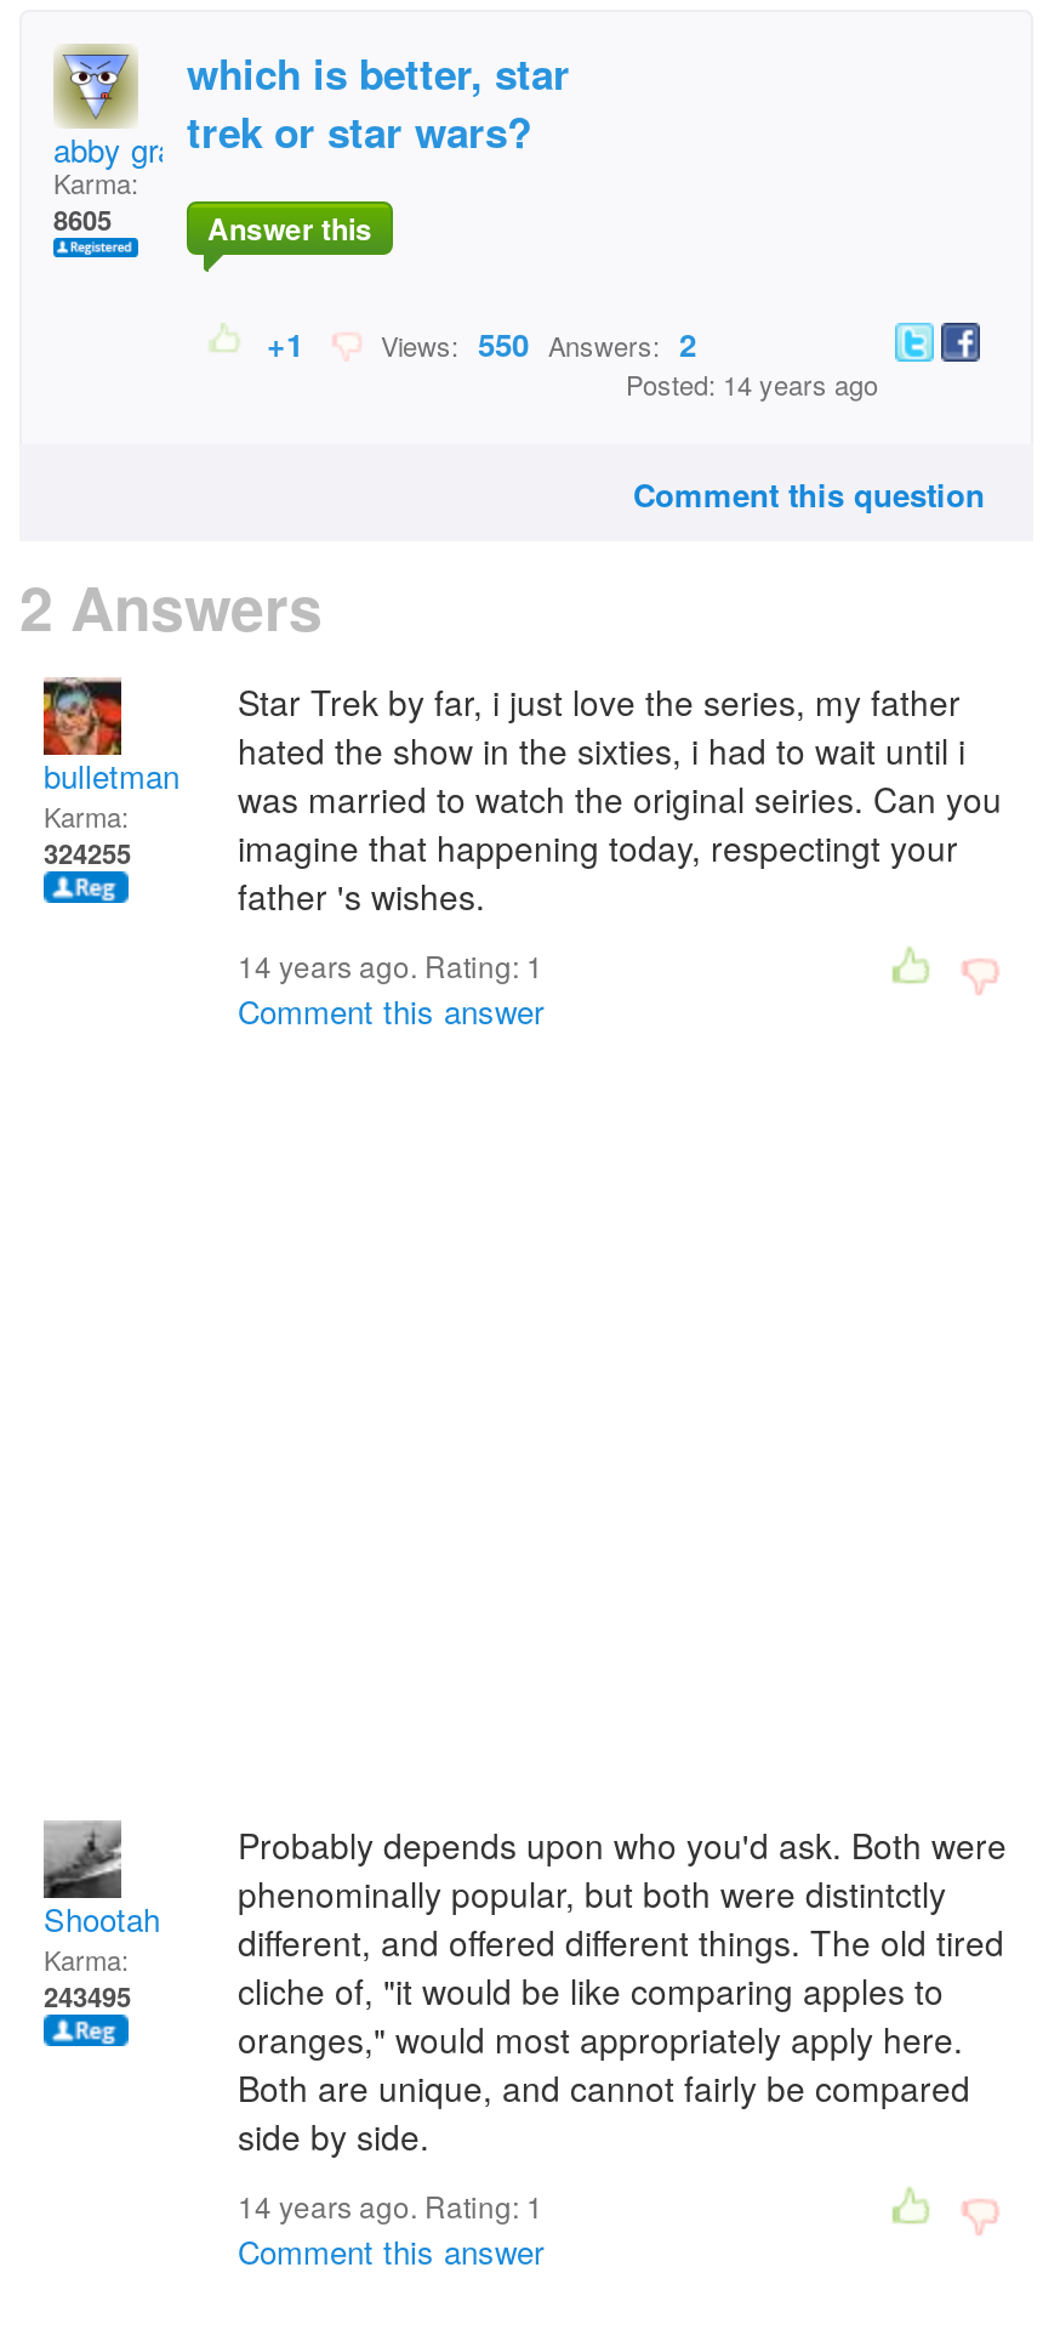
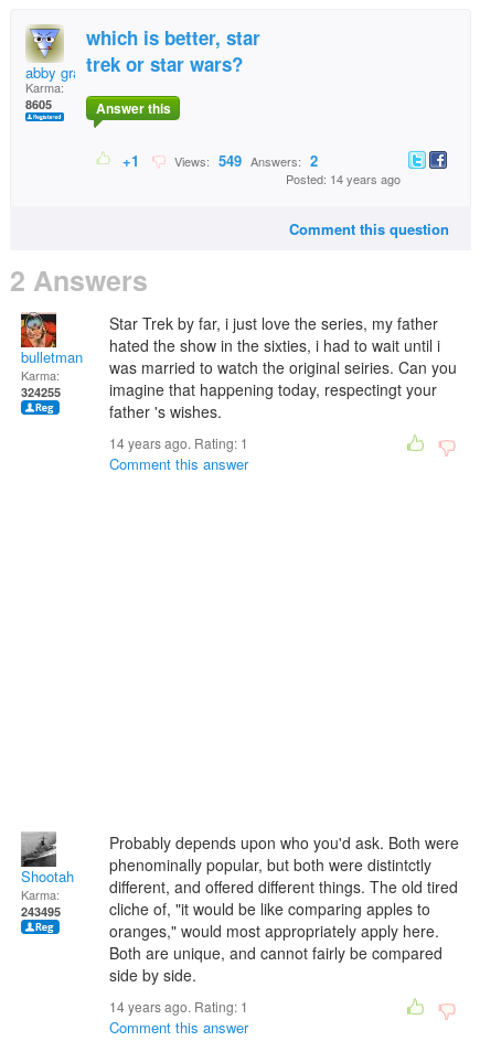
- Views: 550 Answers: 2
+ Views: 549 Answers: 2
